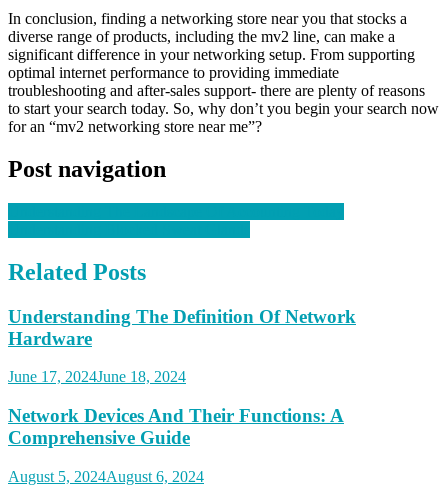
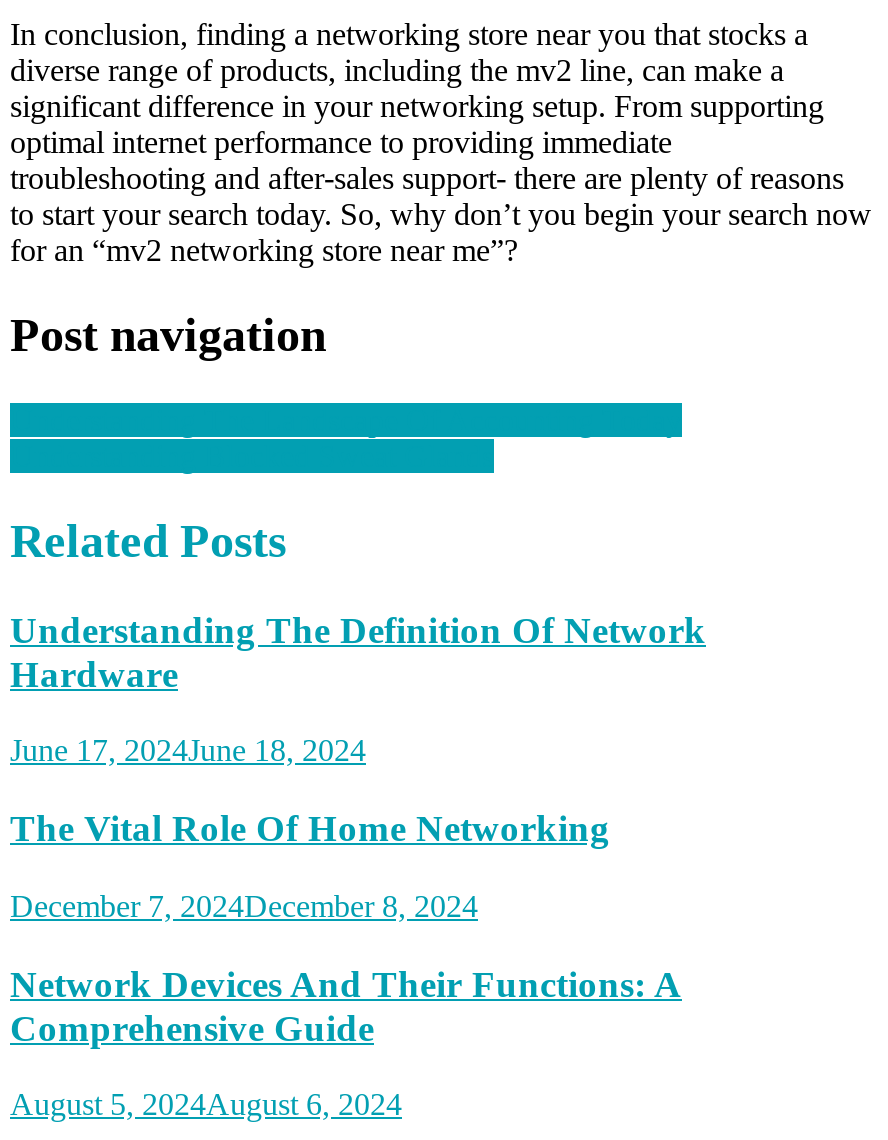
+ The Vital Role Of Home Networking
+ December 7, 2024December 8, 2024
